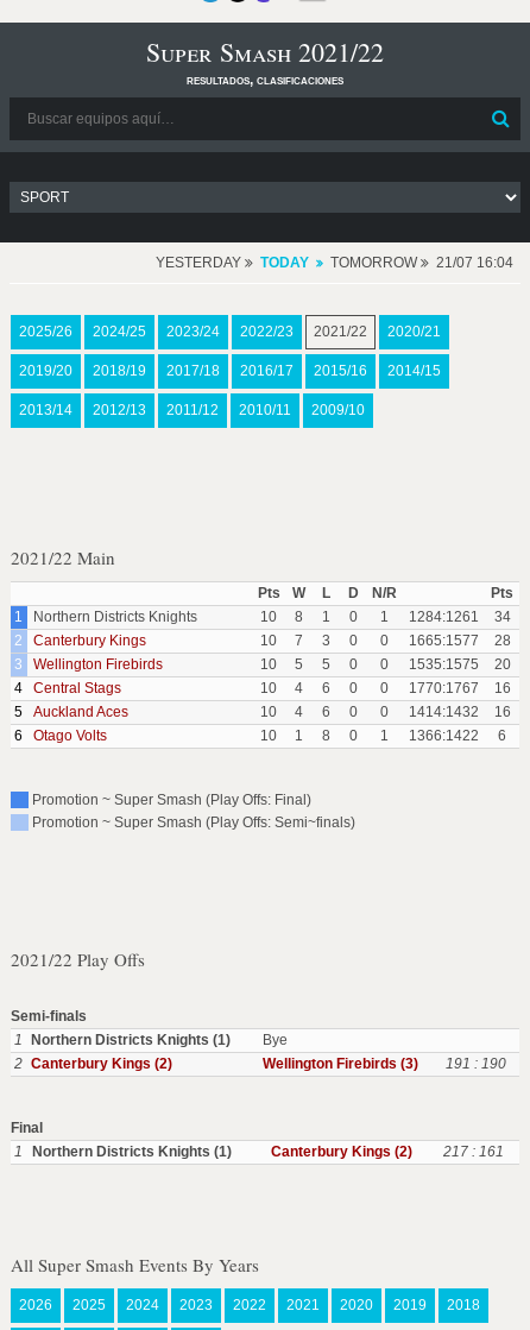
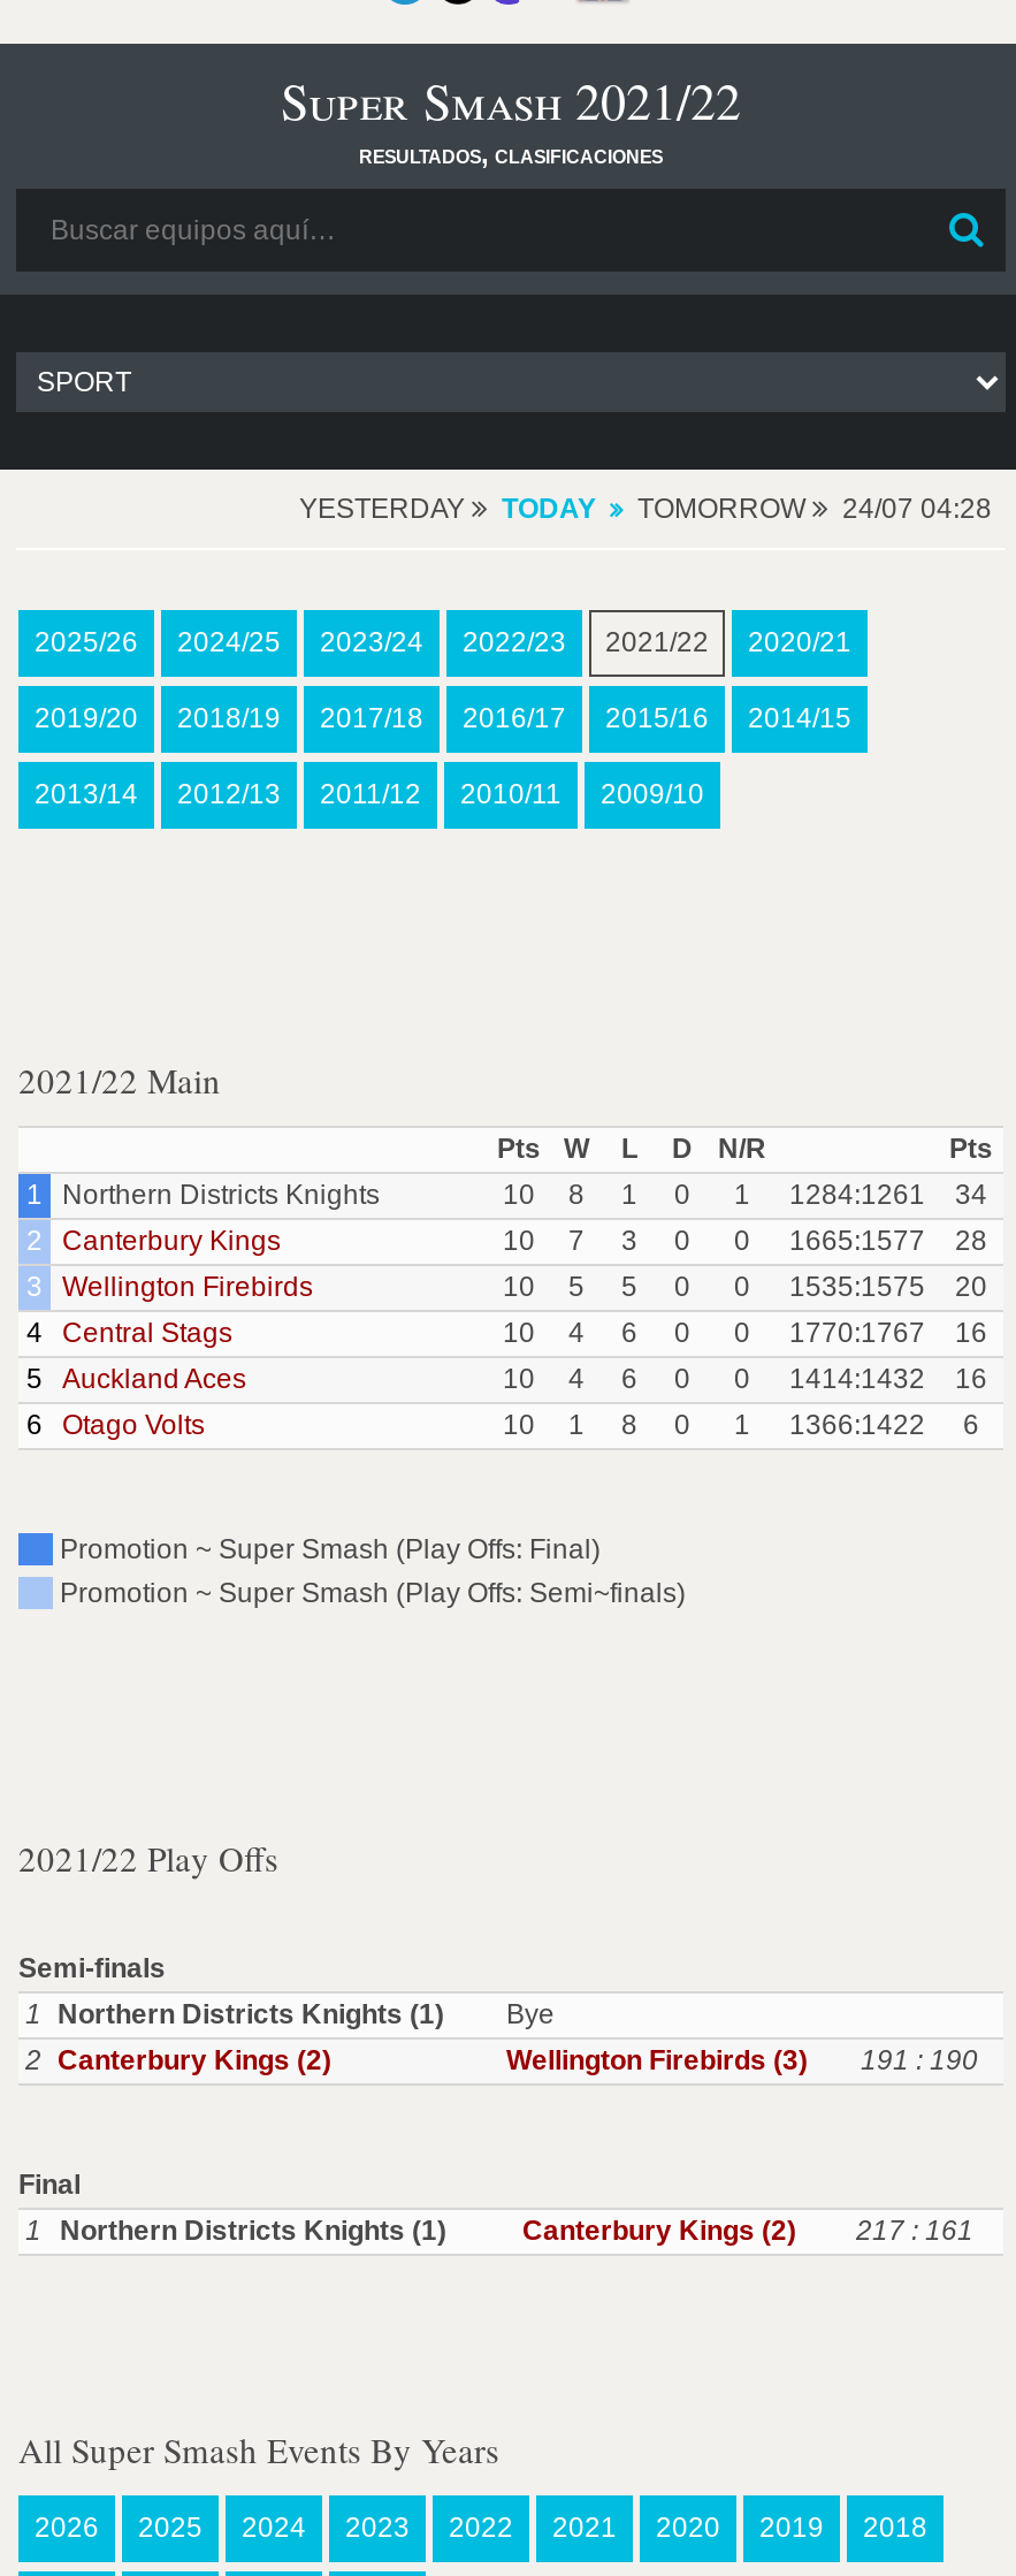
- YESTERDAY TODAY TOMORROW 21/07 16:04
+ YESTERDAY TODAY TOMORROW 24/07 04:28
